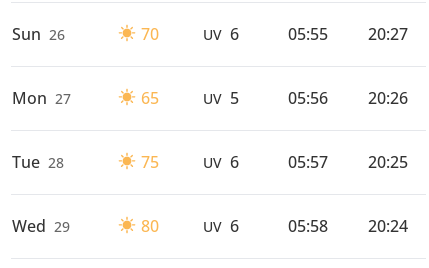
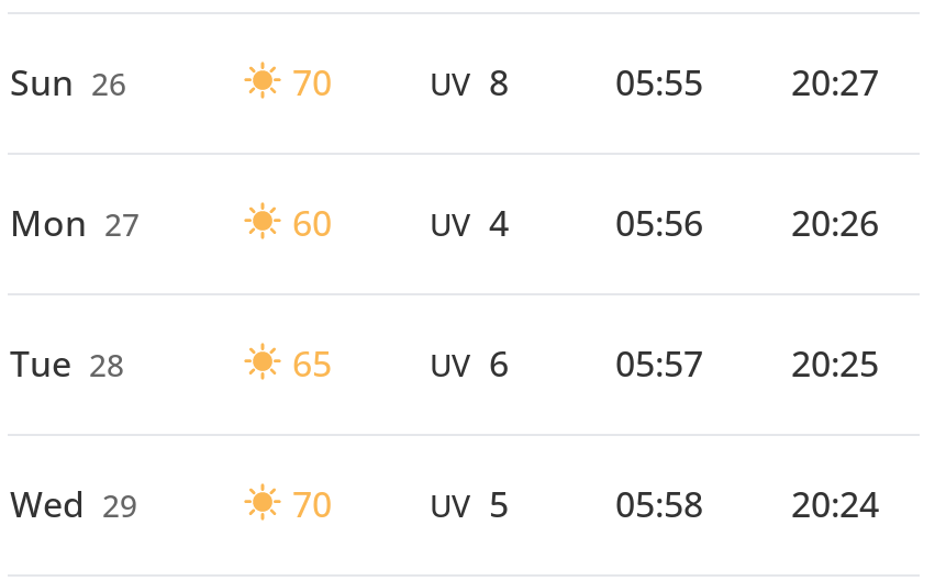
- UV 6
+ UV 8

- 65
+ 60

- UV 5
+ UV 4

- 75
+ 65

- 80
+ 70

- UV 6
+ UV 5
